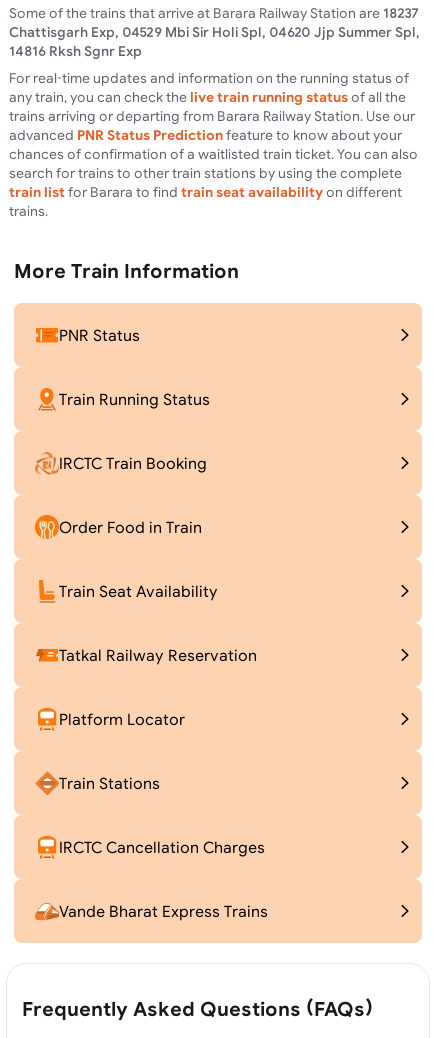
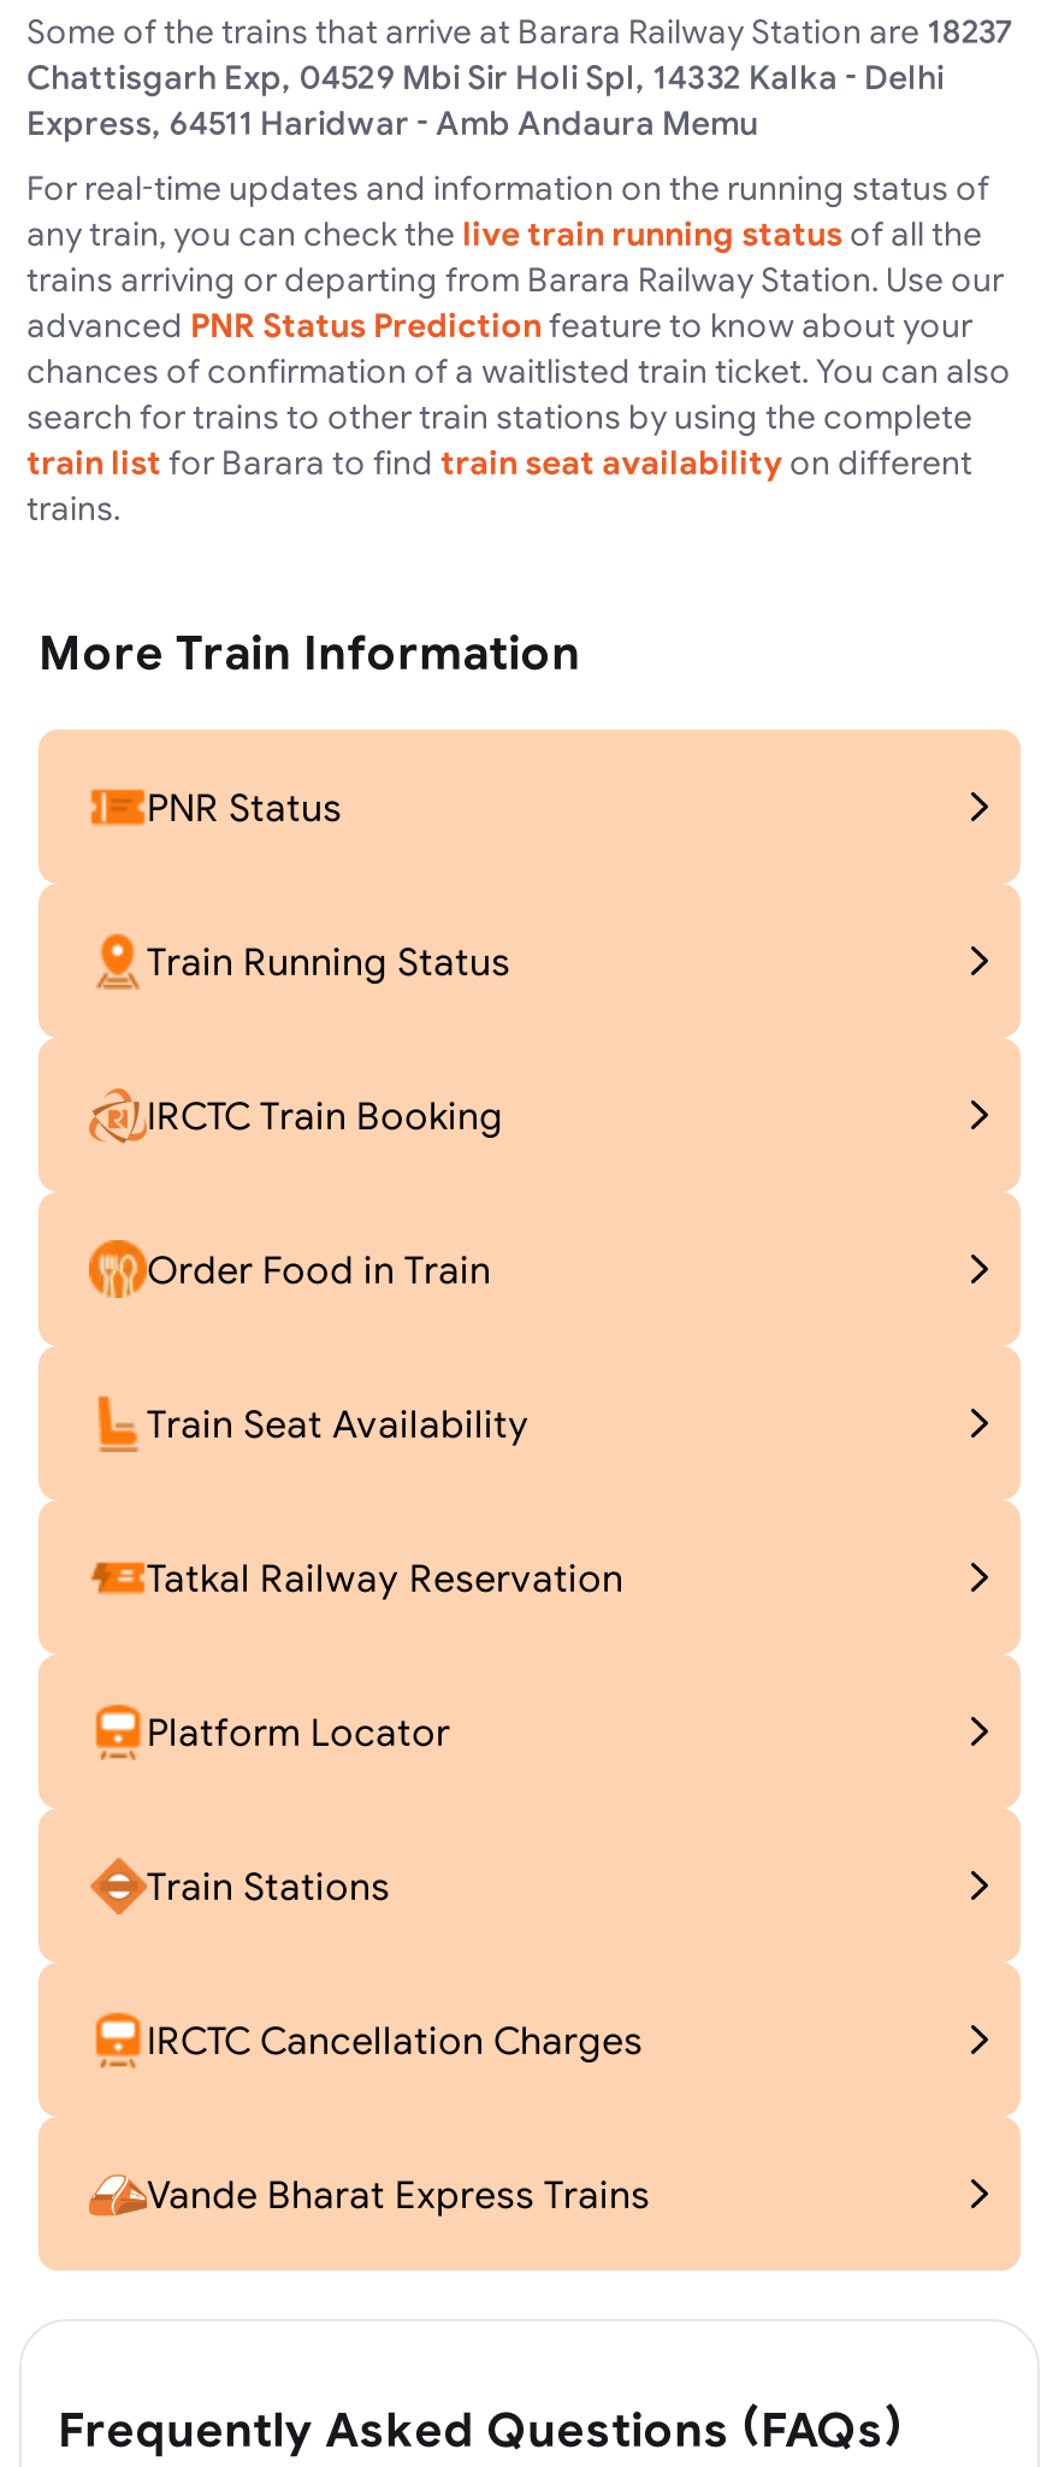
- Chattisgarh Exp, 04529 Mbi Sir Holi Spl, 04620 Jjp Summer Spl,
- 14816 Rksh Sgnr Exp
+ Chattisgarh Exp, 04529 Mbi Sir Holi Spl, 14332 Kalka - Delhi
+ Express, 64511 Haridwar - Amb Andaura Memu
